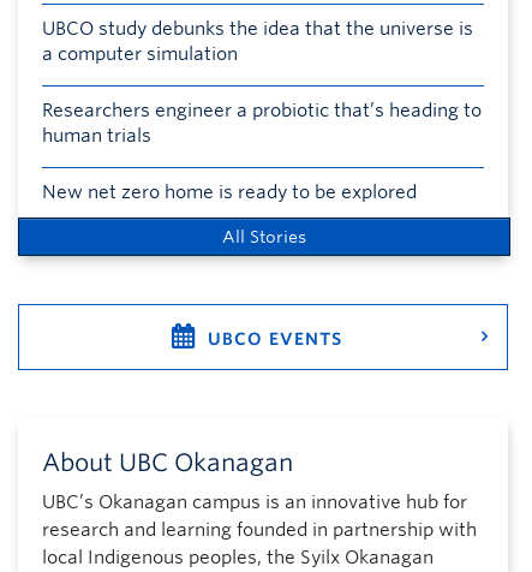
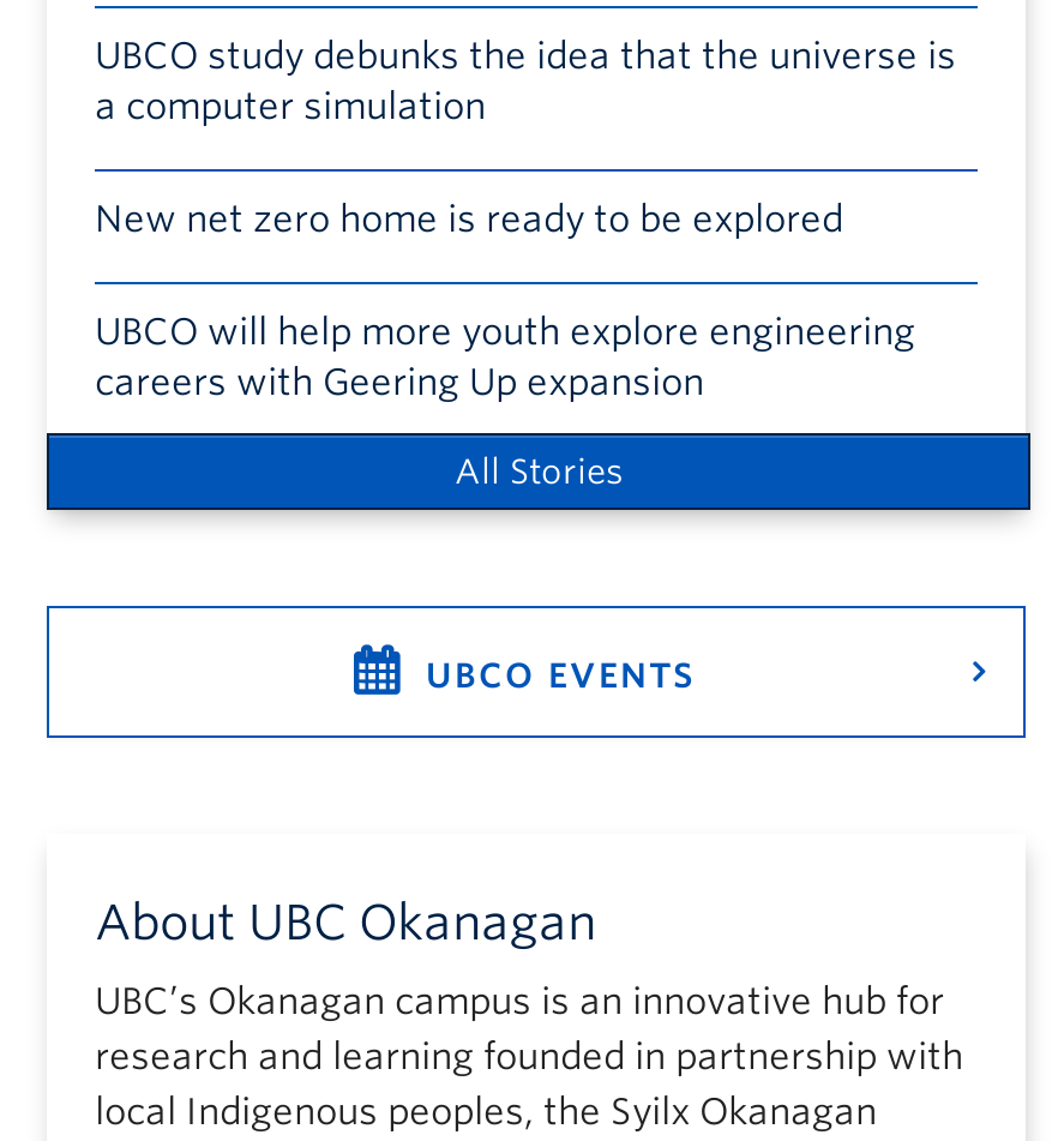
- Researchers engineer a probiotic that’s heading to
- human trials

moved up: New net zero home is ready to be explored

+ UBCO will help more youth explore engineering
+ careers with Geering Up expansion
